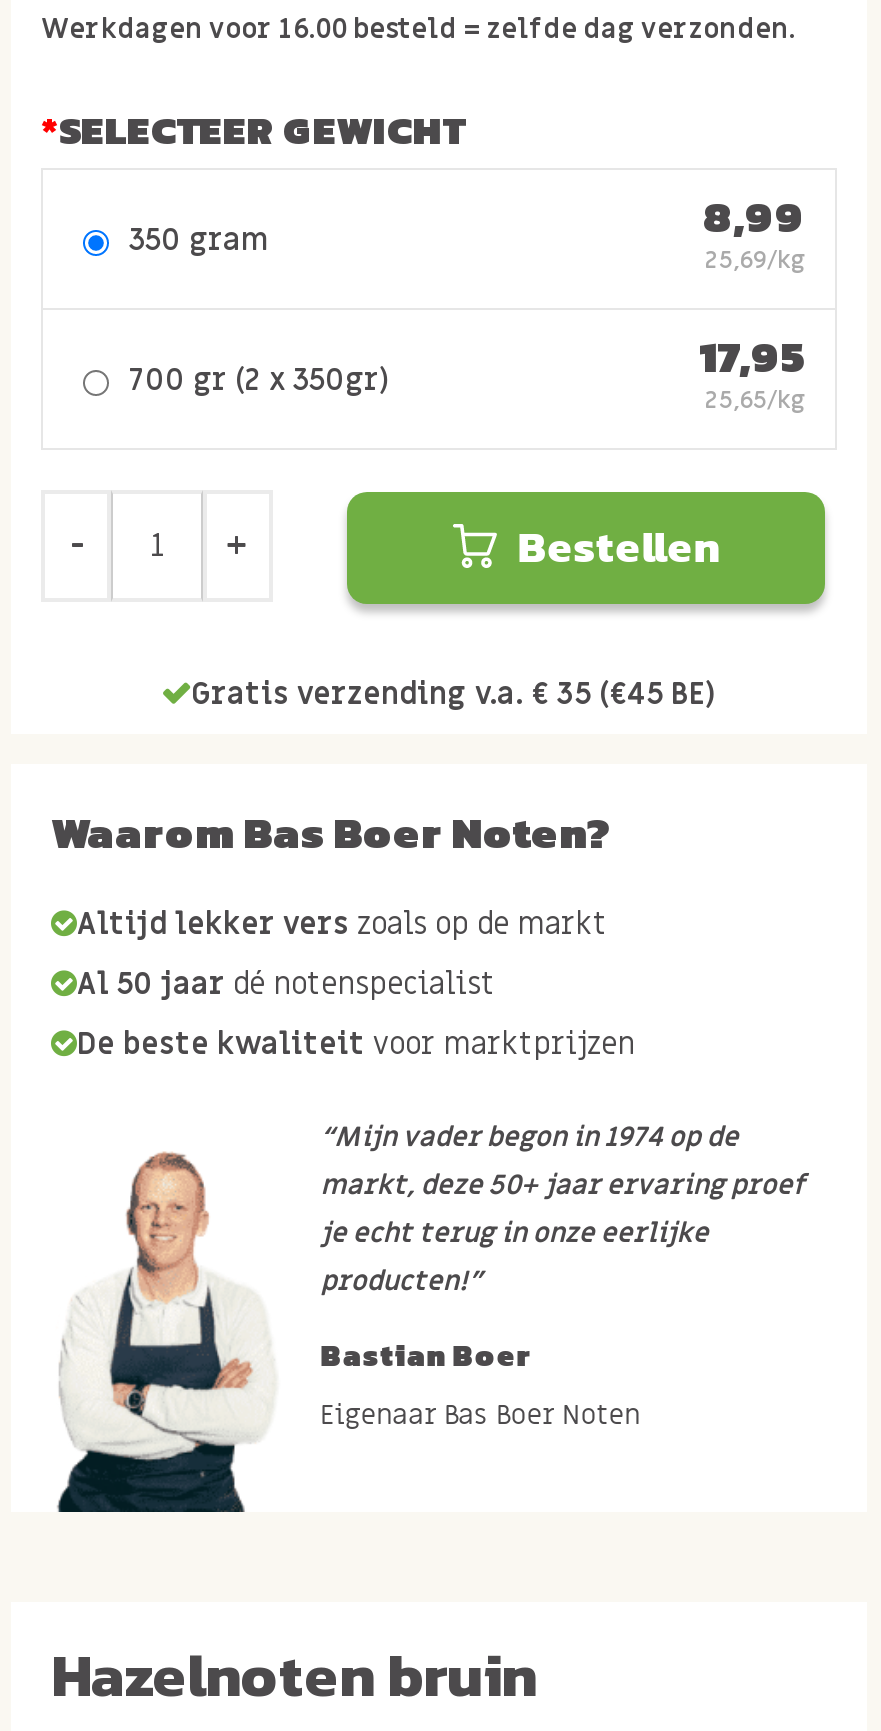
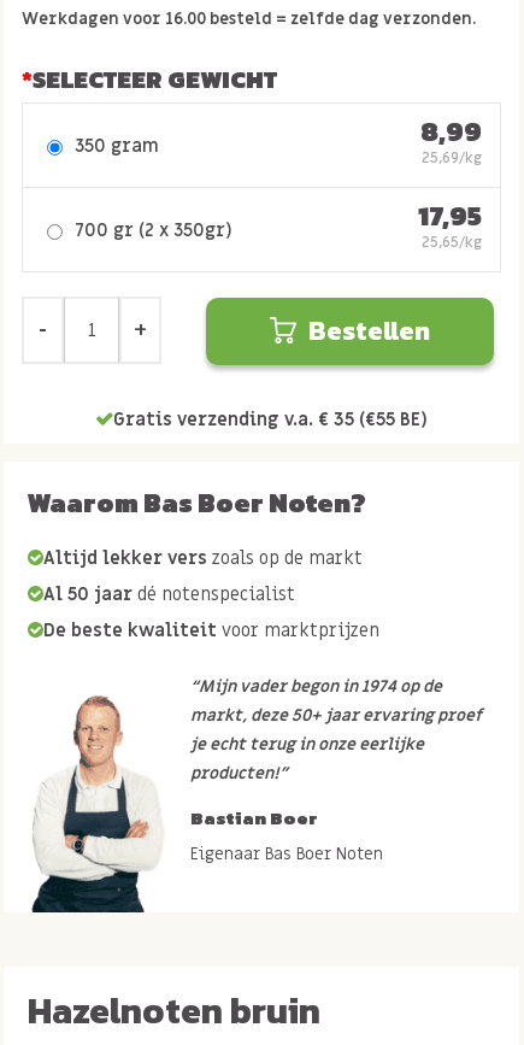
- Gratis verzending v.a. € 35 (€45 BE)
+ Gratis verzending v.a. € 35 (€55 BE)
